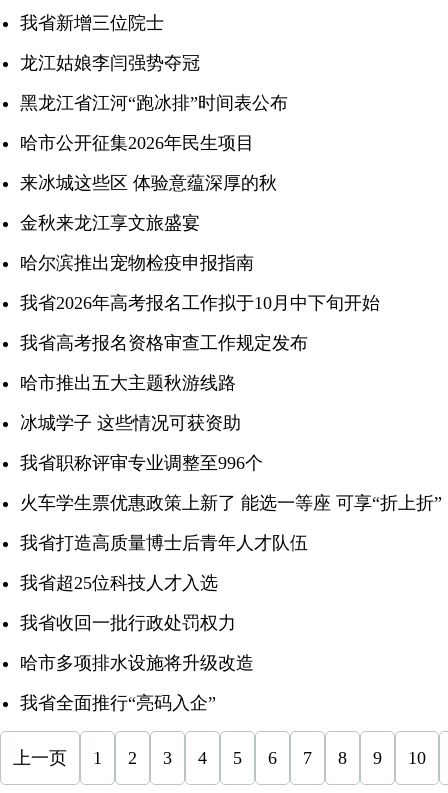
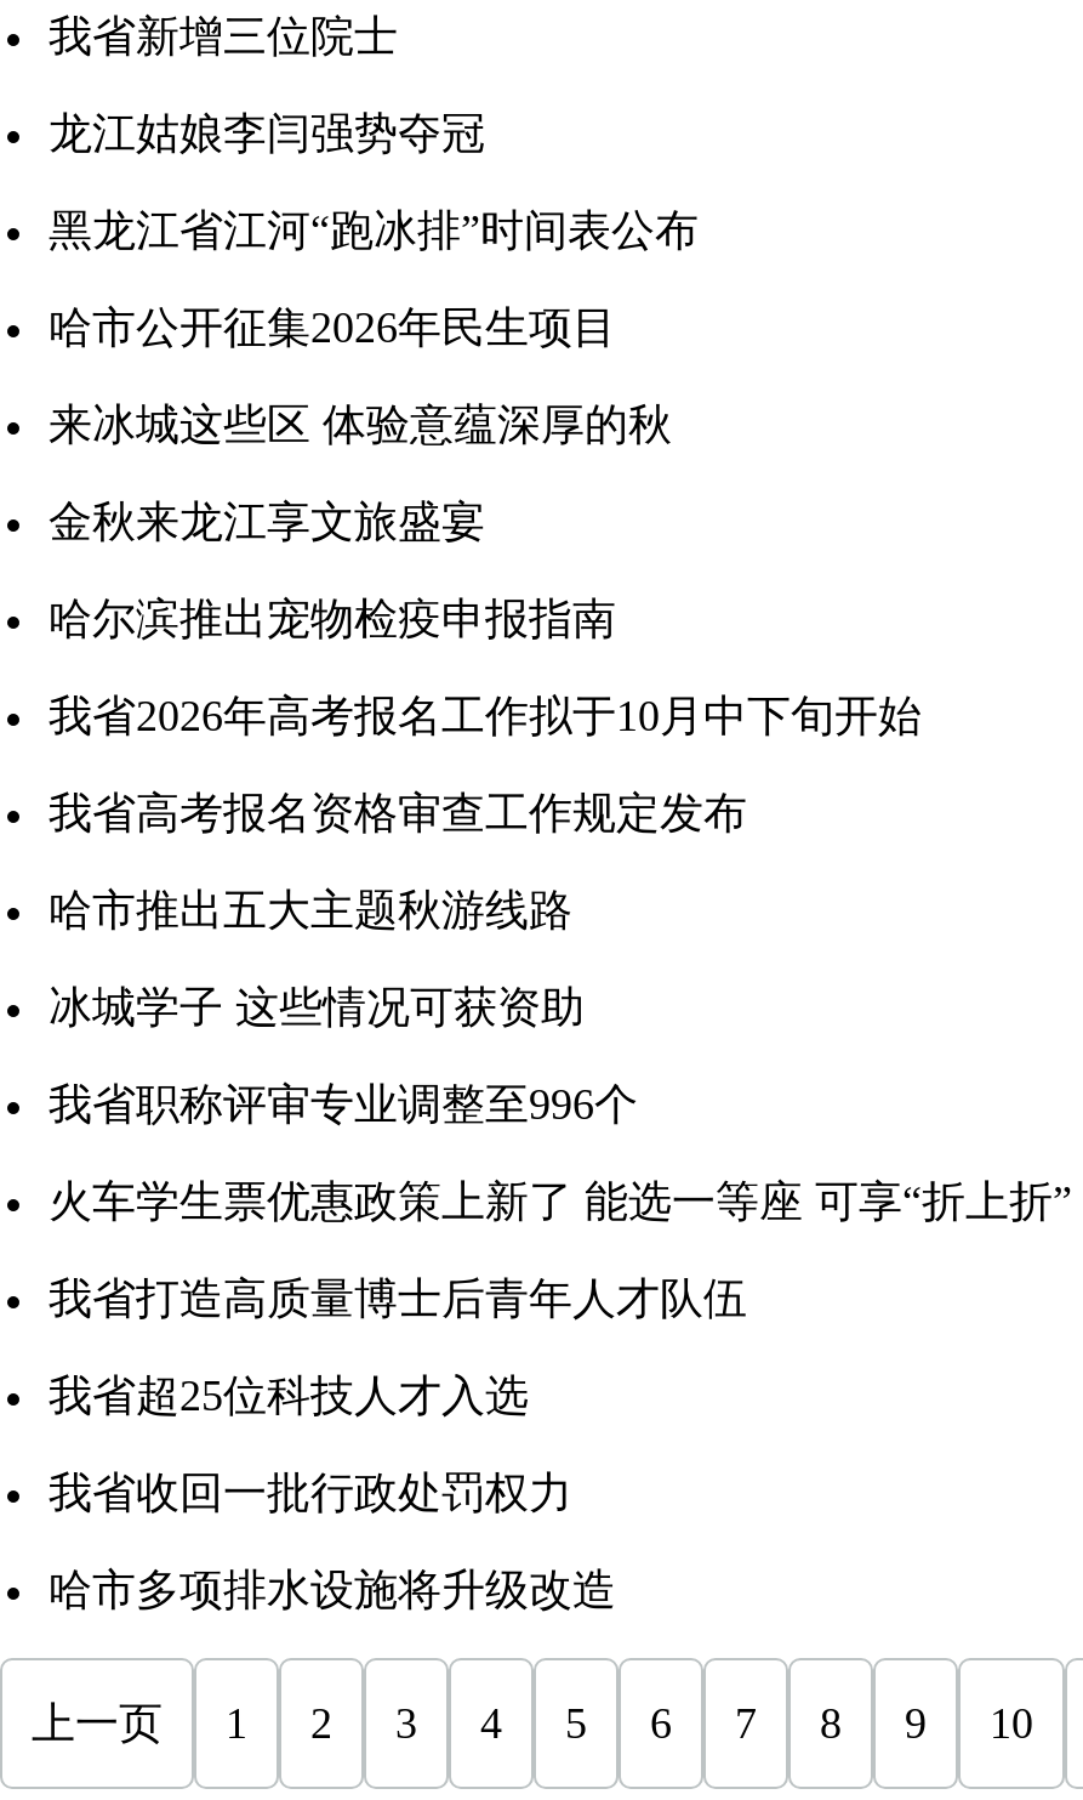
- 我省全面推行“亮码入企”
